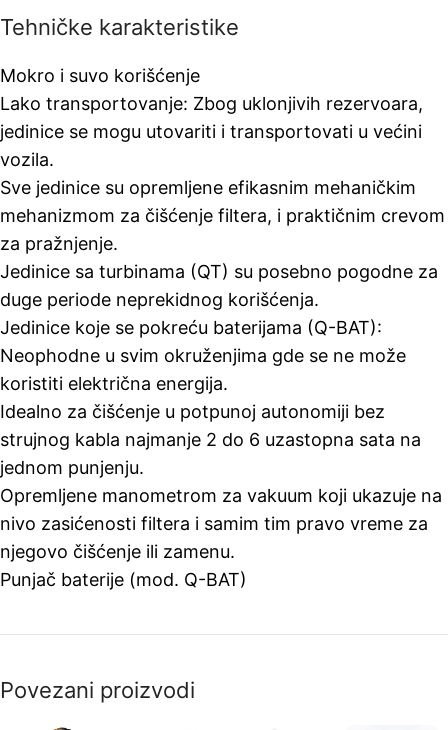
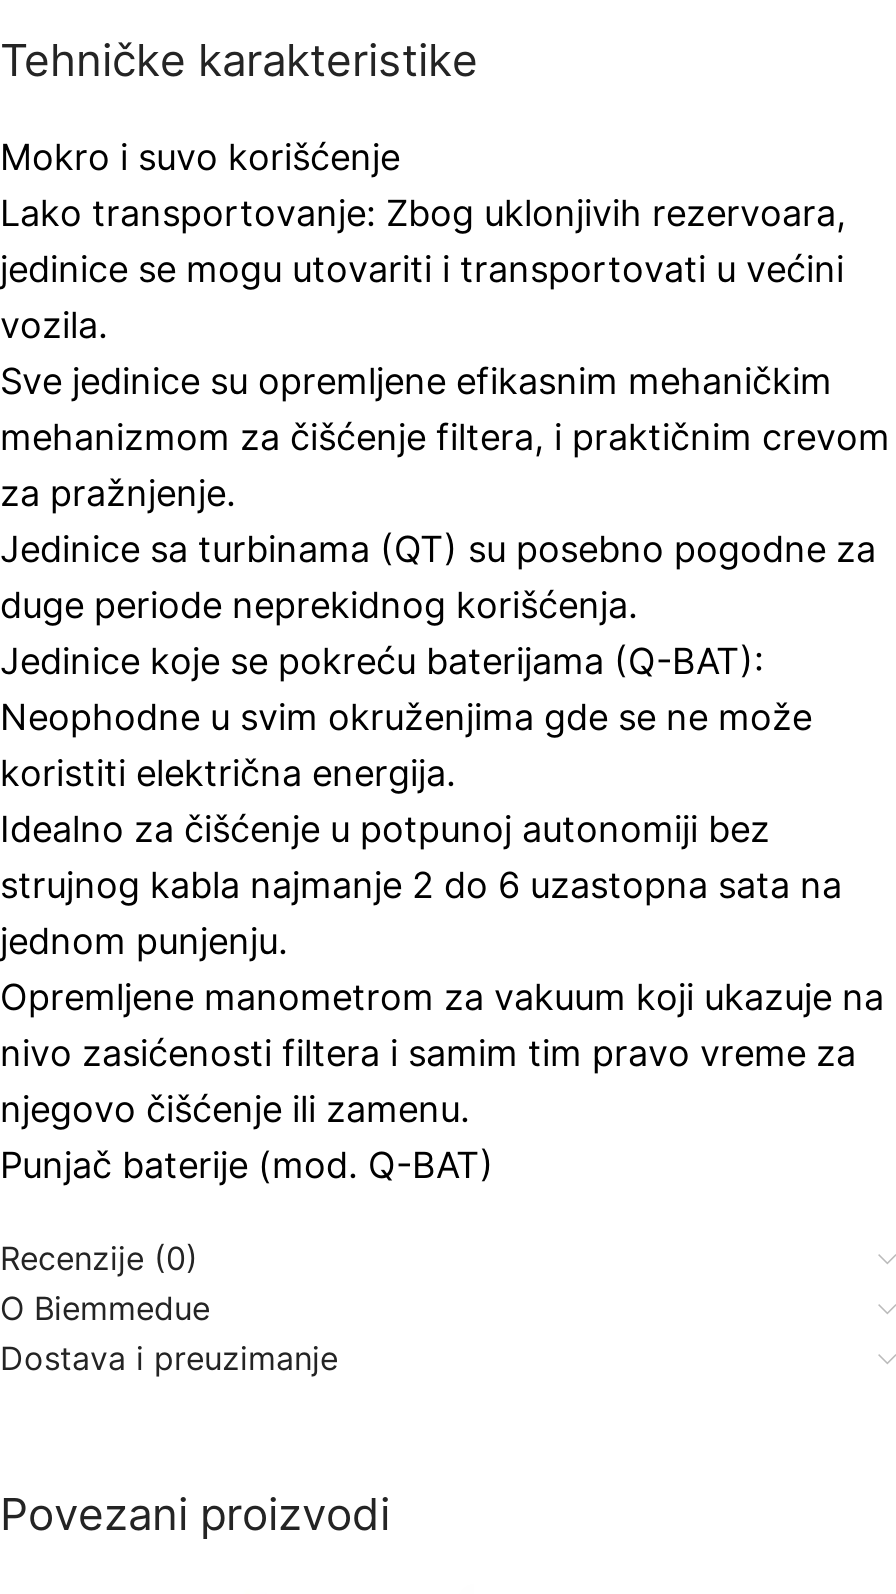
+ Recenzije (0)
+ O Biemmedue
+ Dostava i preuzimanje
